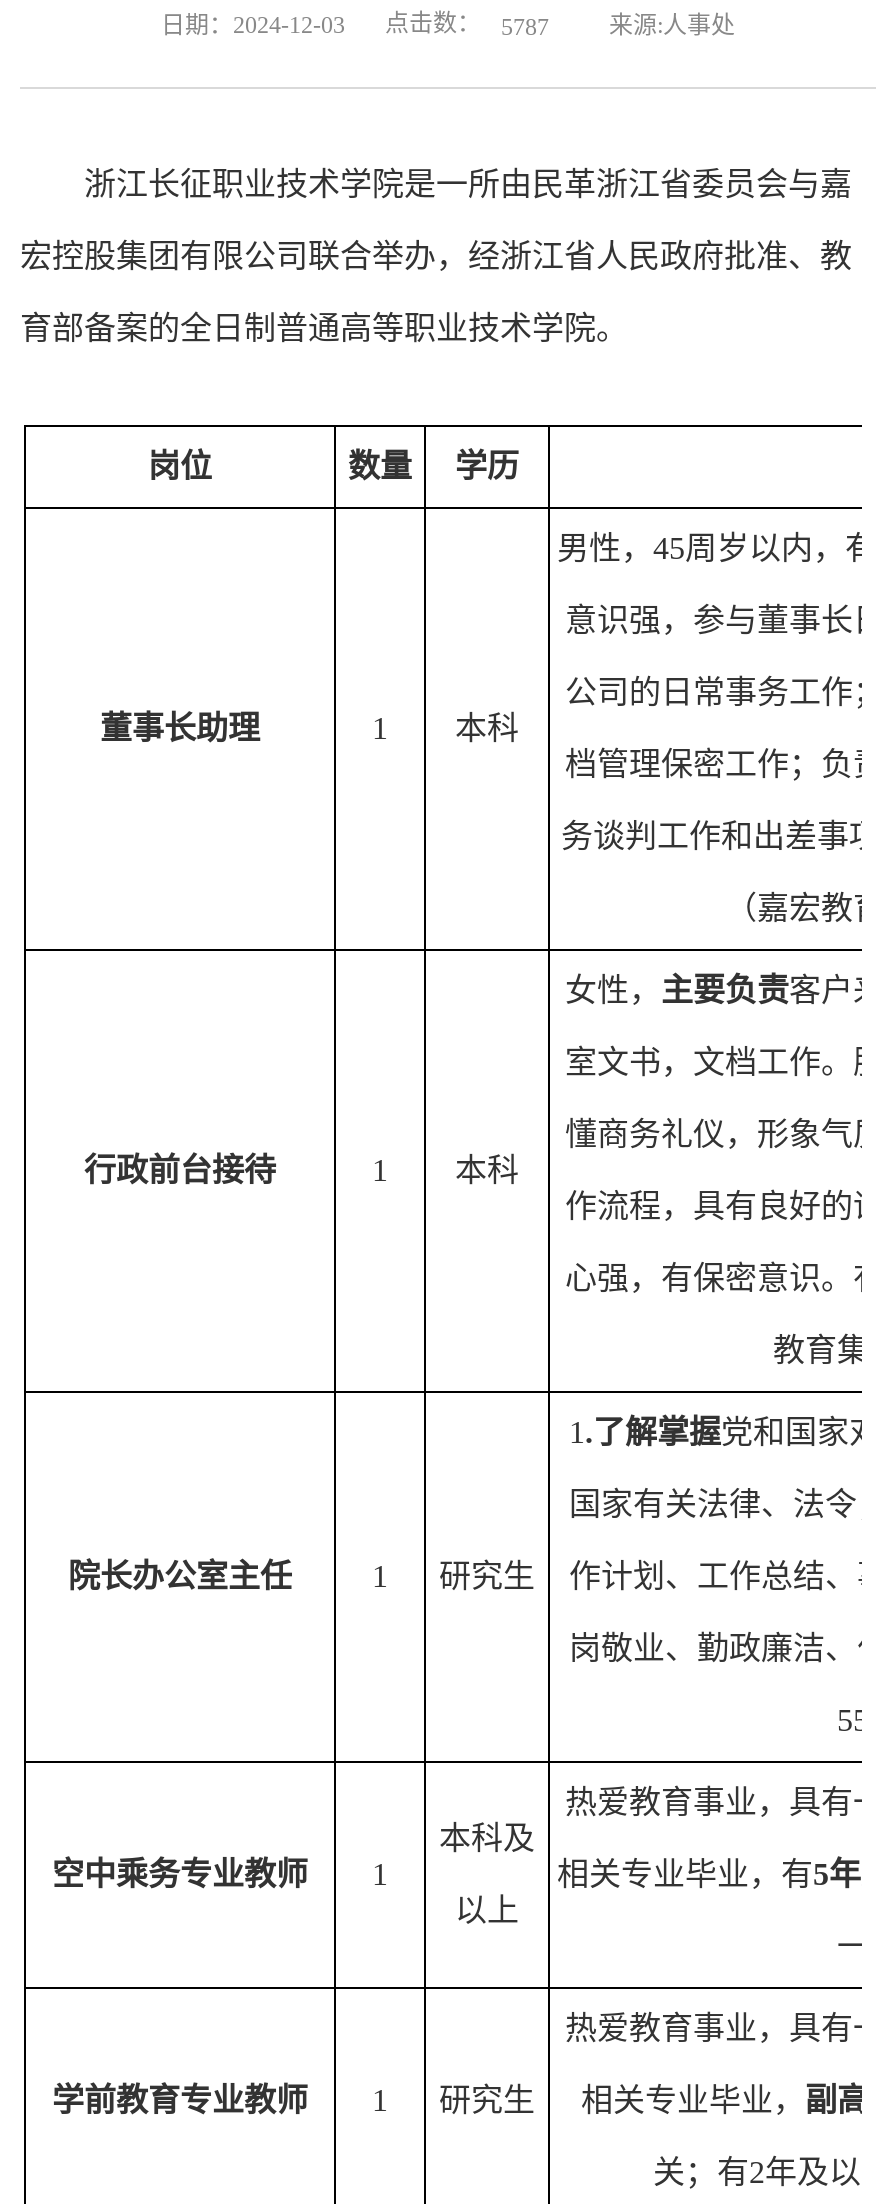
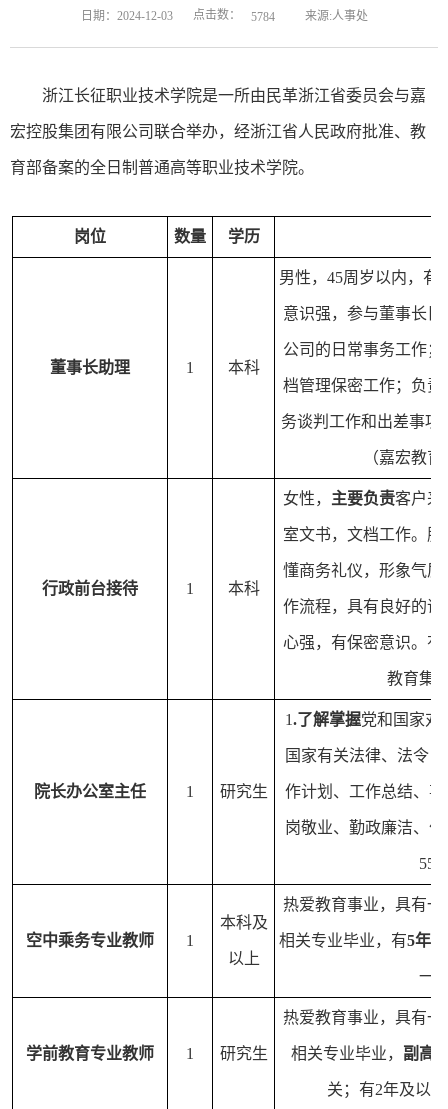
- 日期：2024-12-03 点击数： 5787
+ 日期：2024-12-03 点击数： 5784
